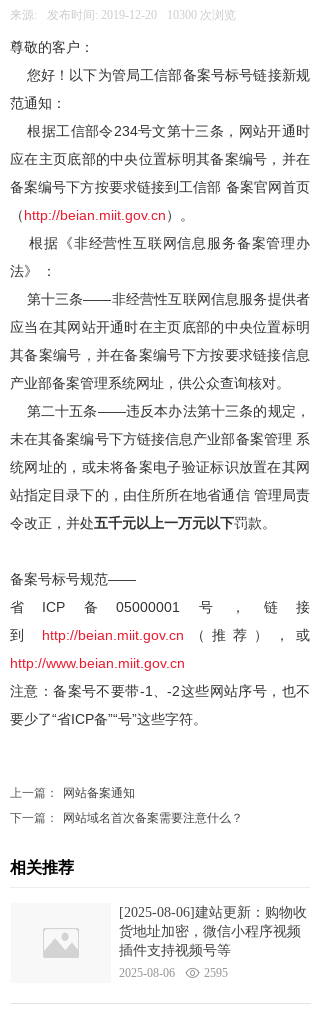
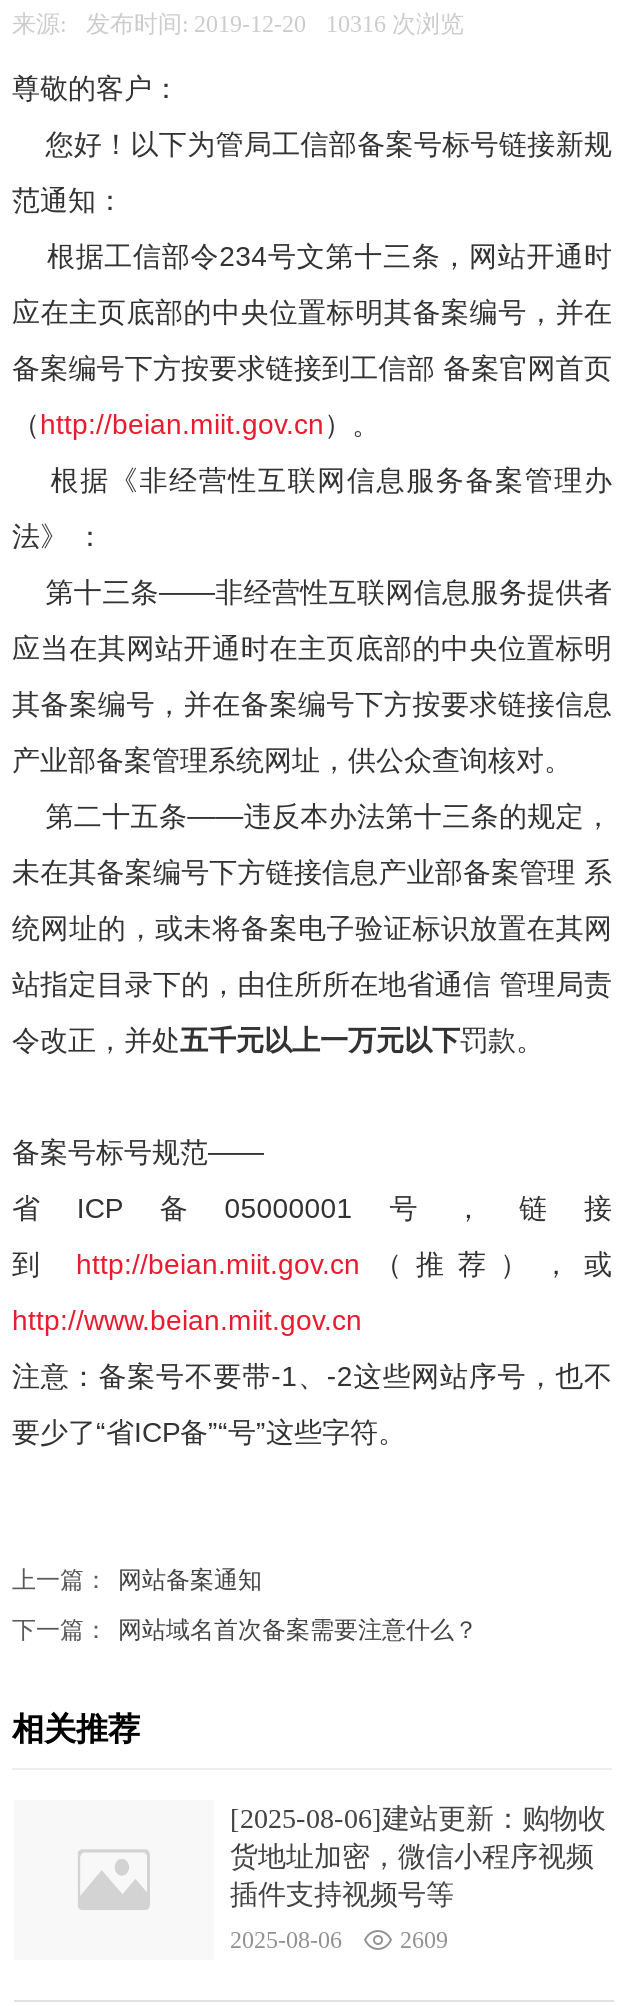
- 来源: 发布时间: 2019-12-20 10300次浏览
+ 来源: 发布时间: 2019-12-20 10316次浏览

- 2595
+ 2609
